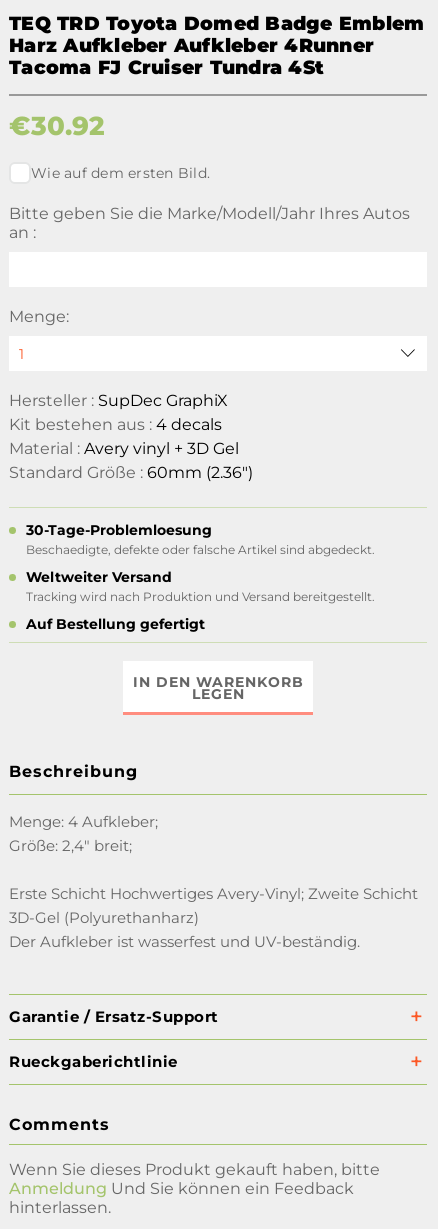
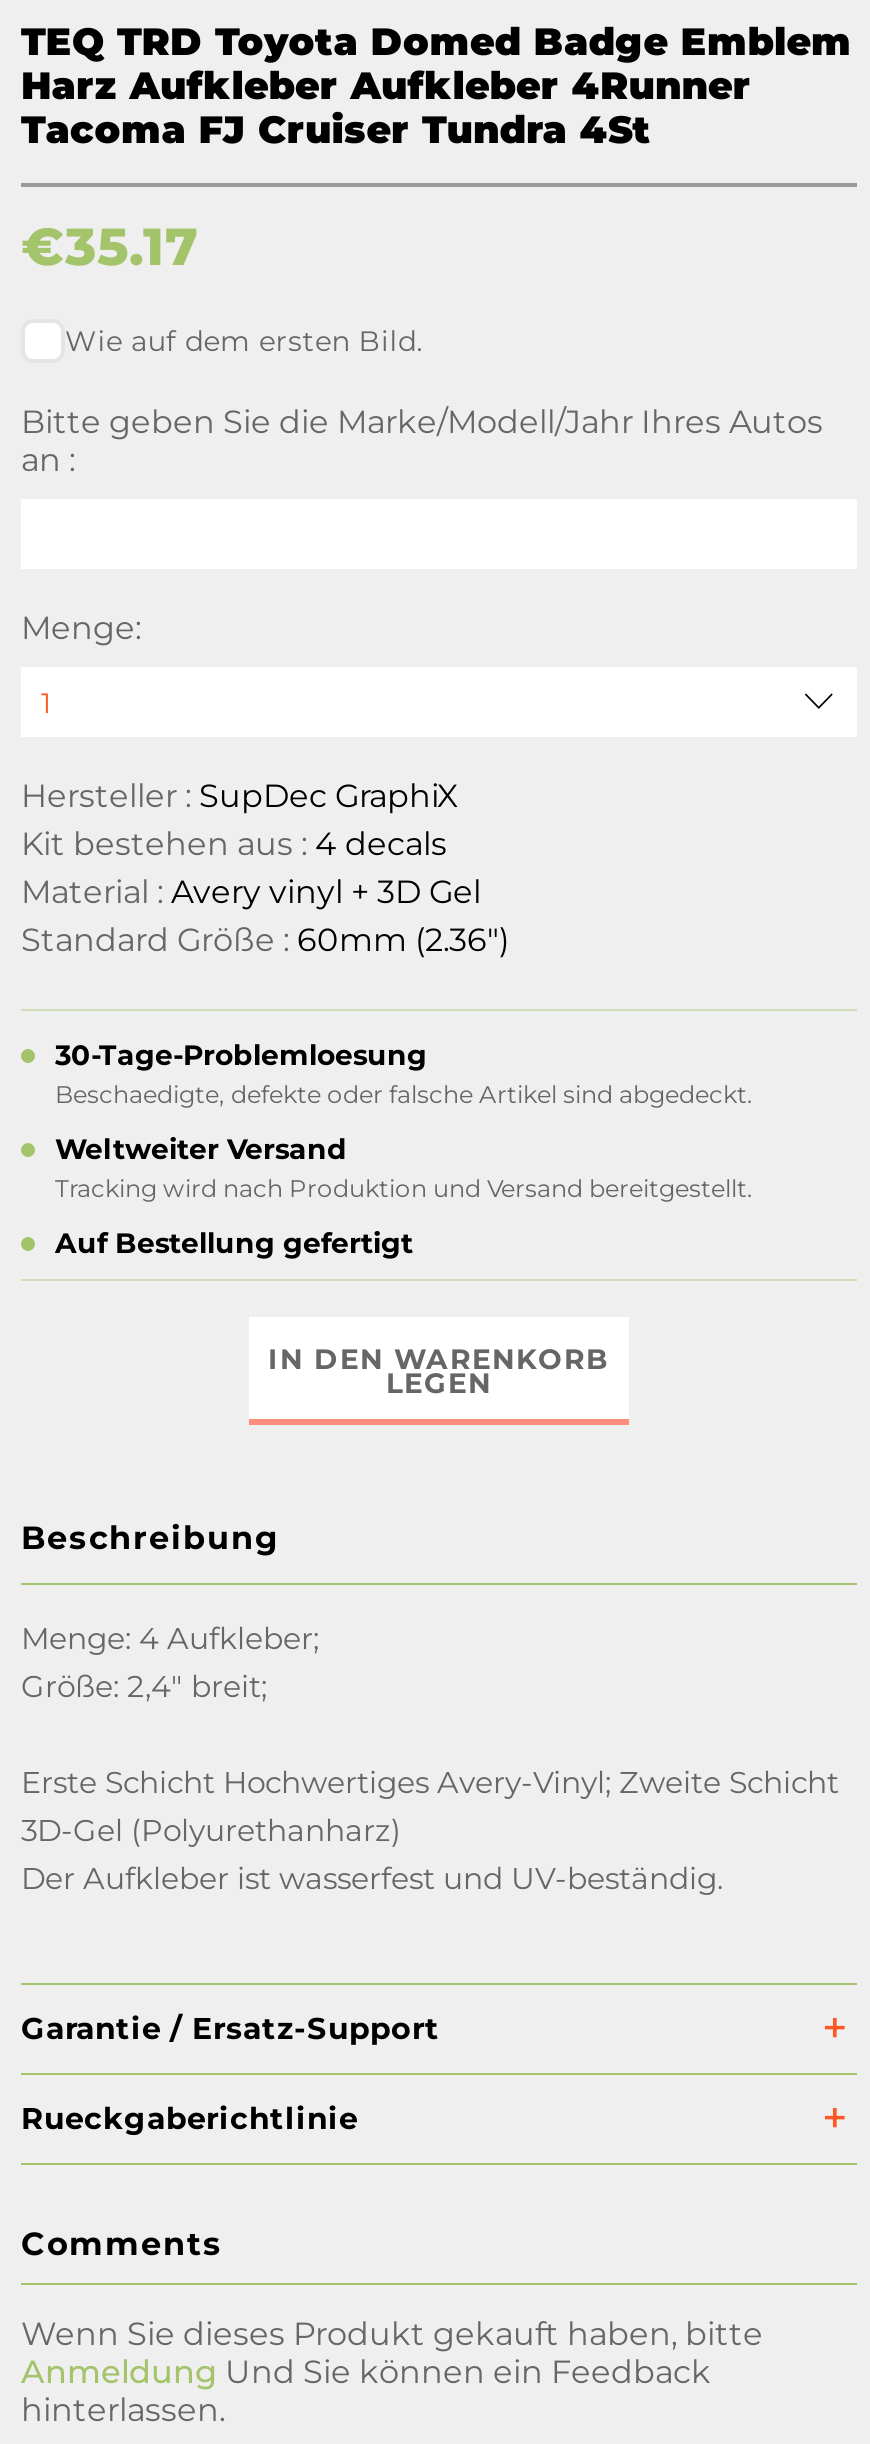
- €30.92
+ €35.17
